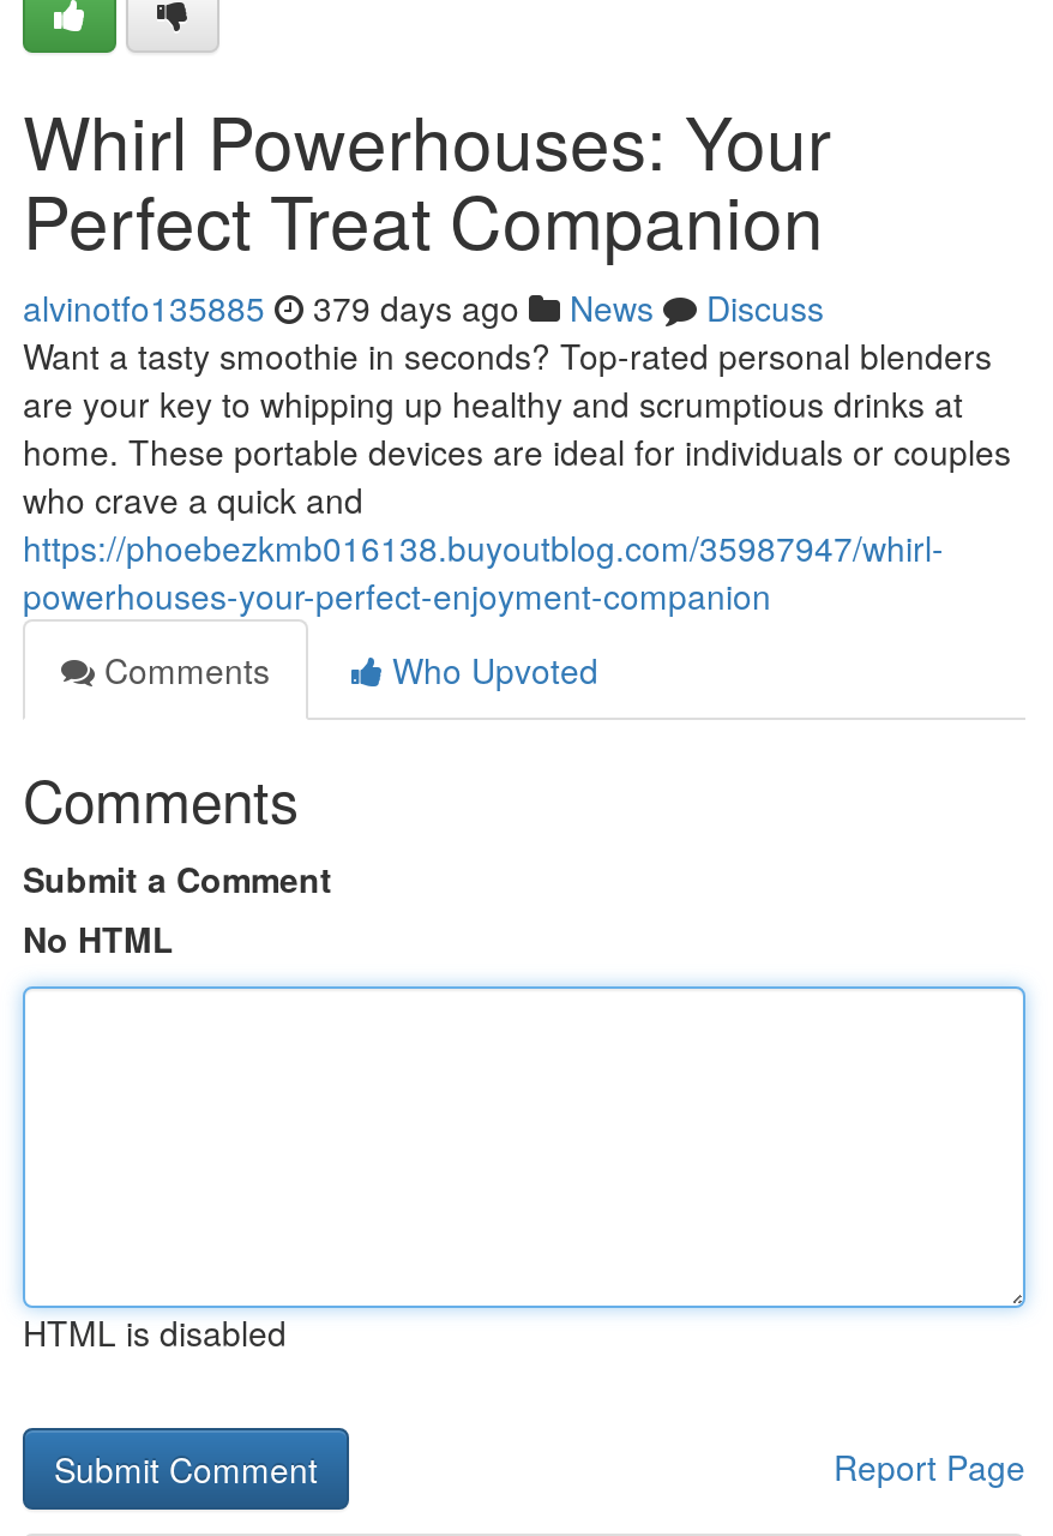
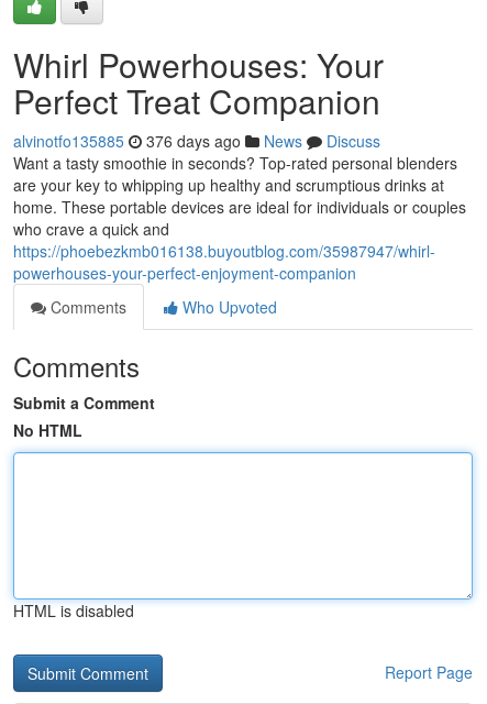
- alvinotfo135885 379 days ago News Discuss
+ alvinotfo135885 376 days ago News Discuss
